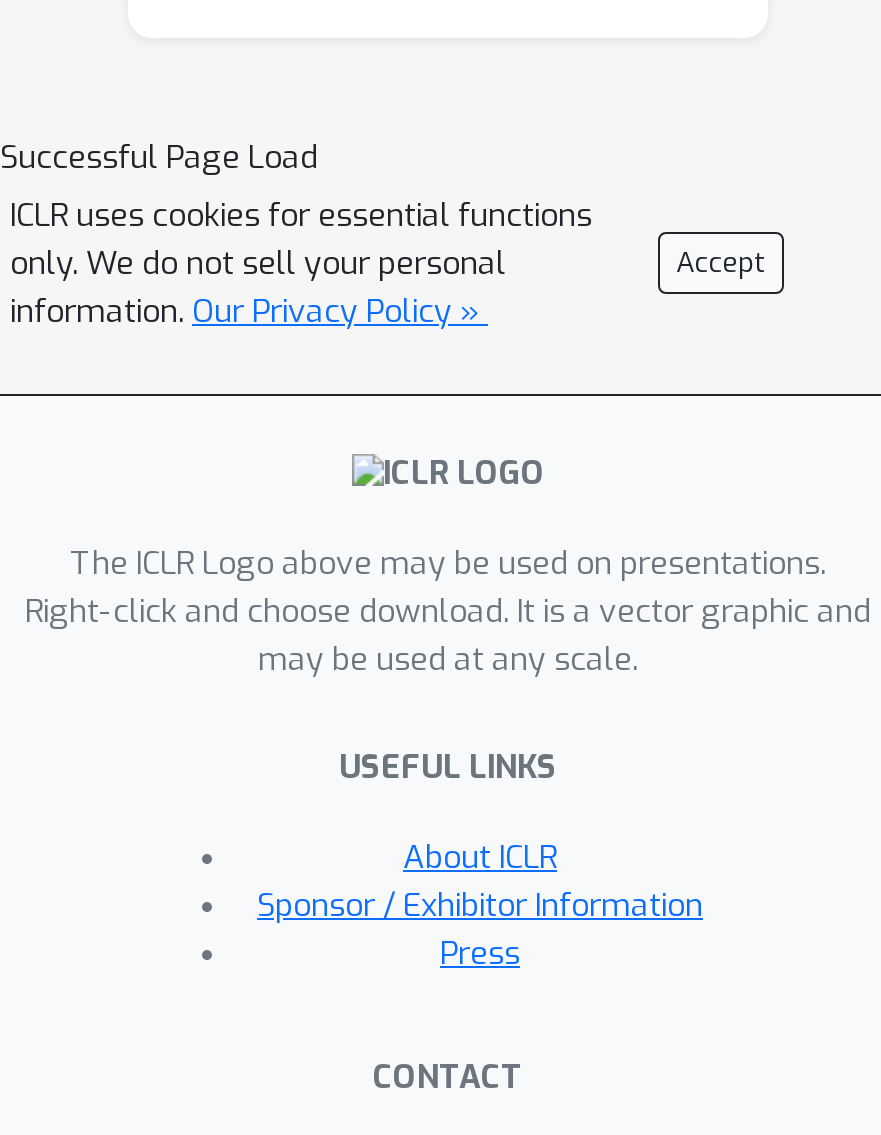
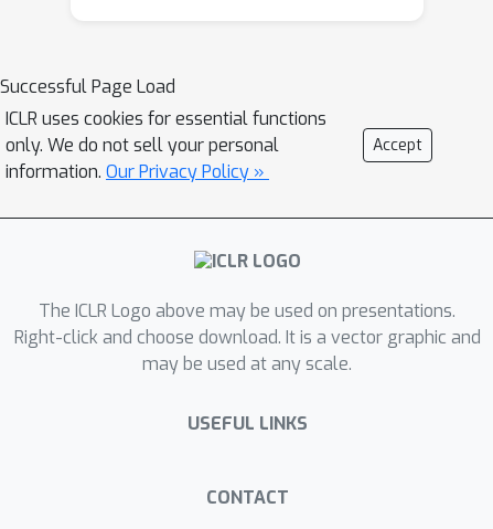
- About ICLR
- Sponsor / Exhibitor Information
- Press
